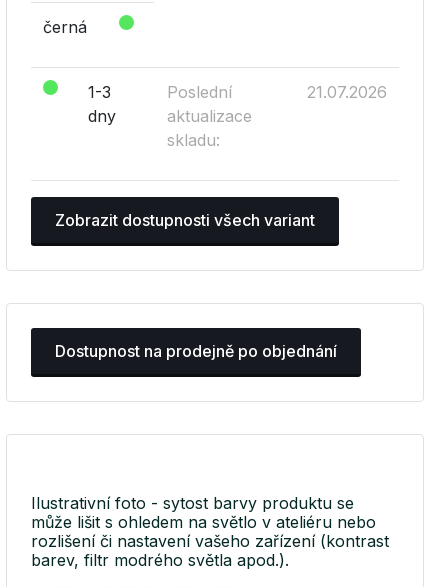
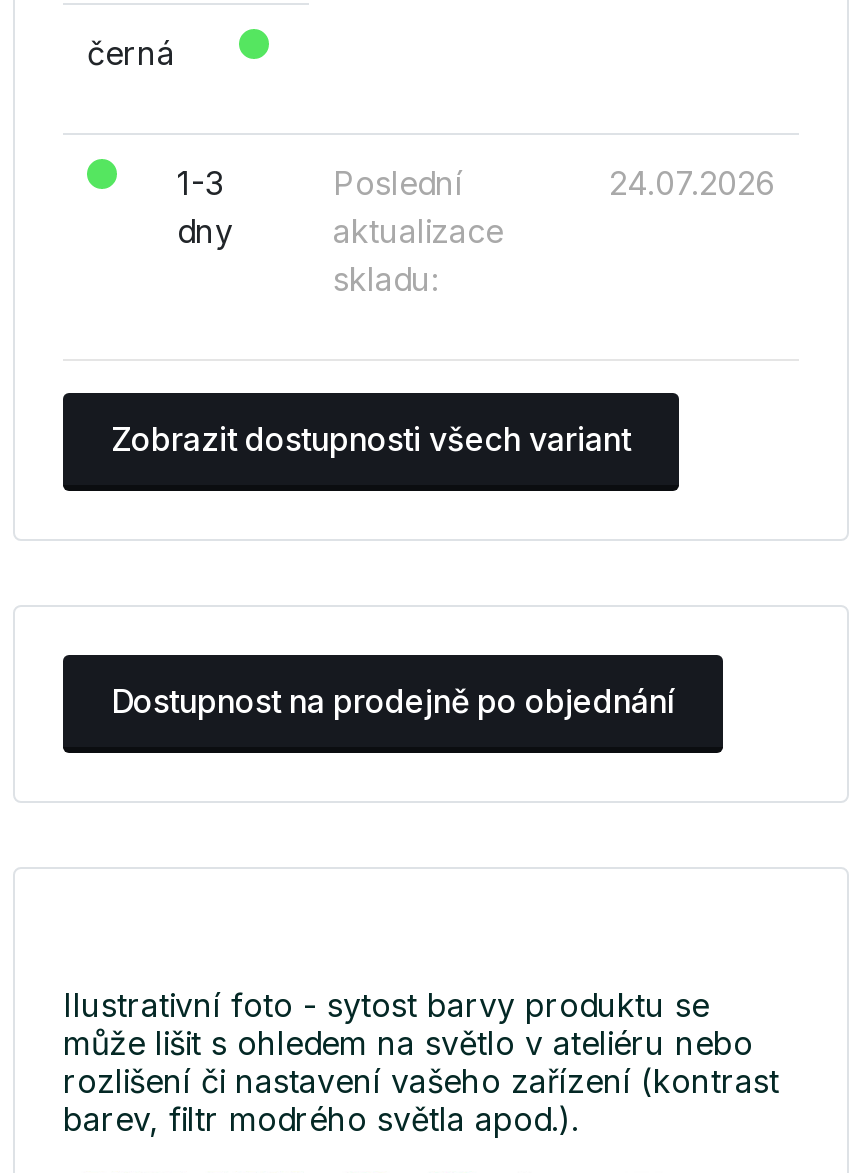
- 21.07.2026
+ 24.07.2026
